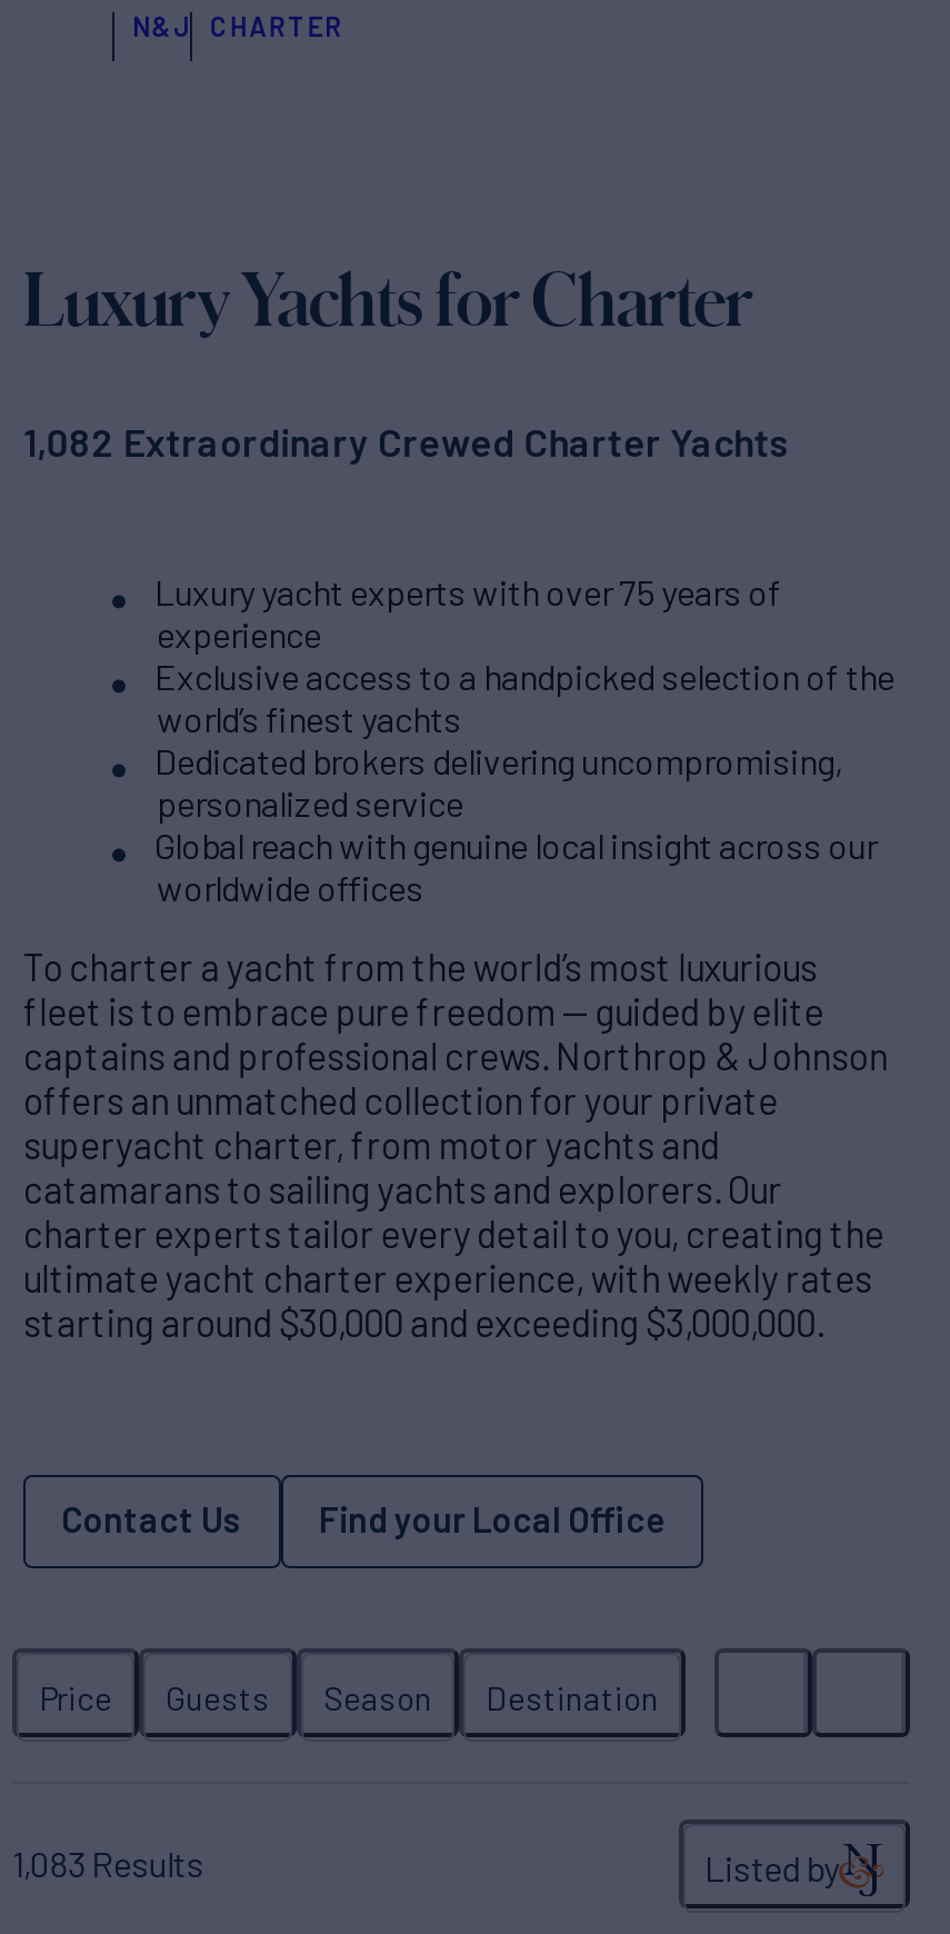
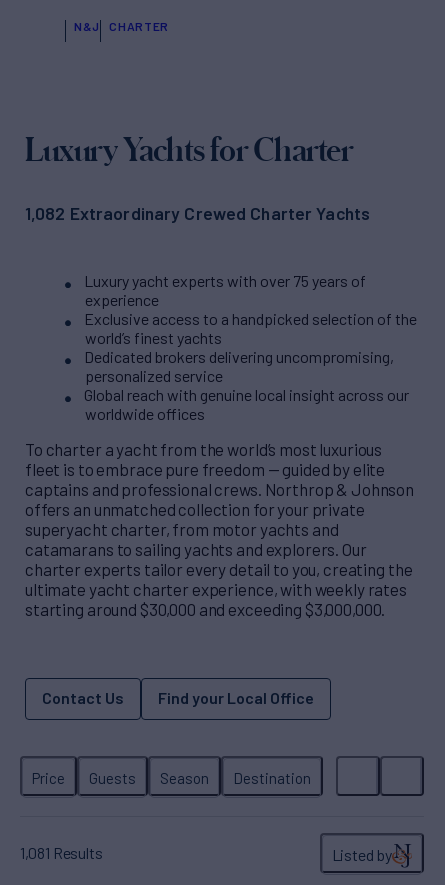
- 1,083 Results
+ 1,081 Results
